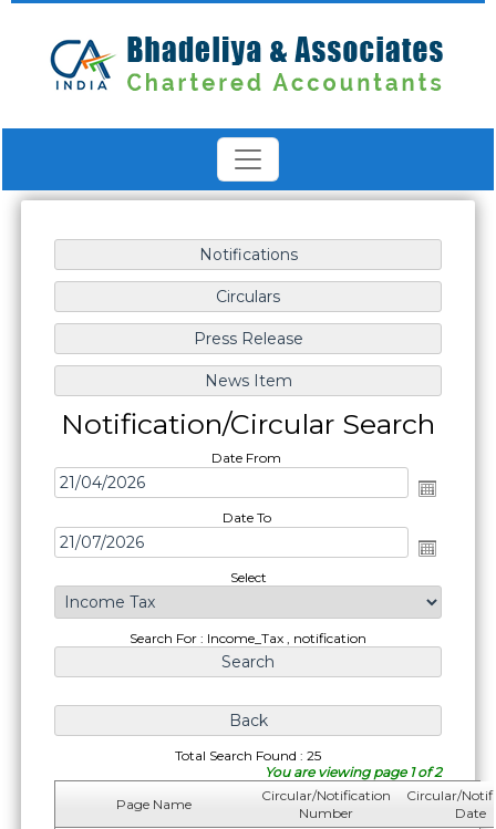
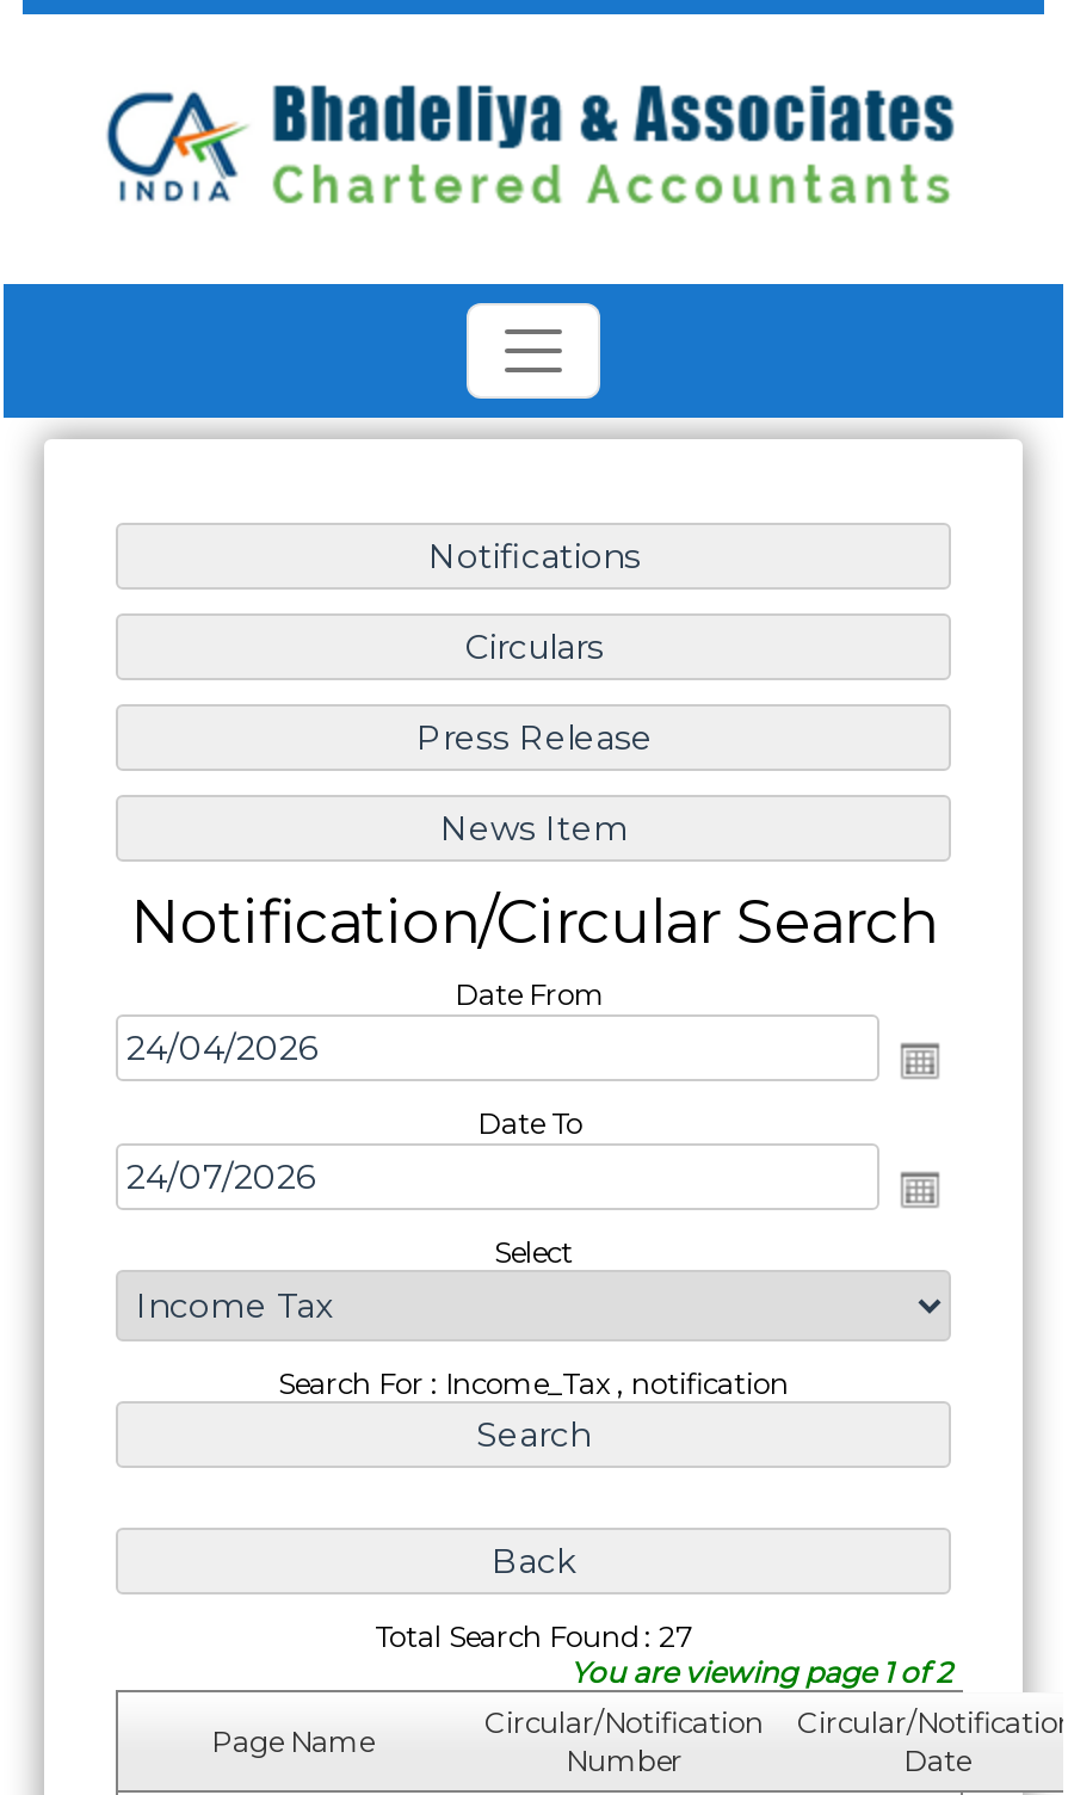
- Total Search Found : 25
+ Total Search Found : 27
